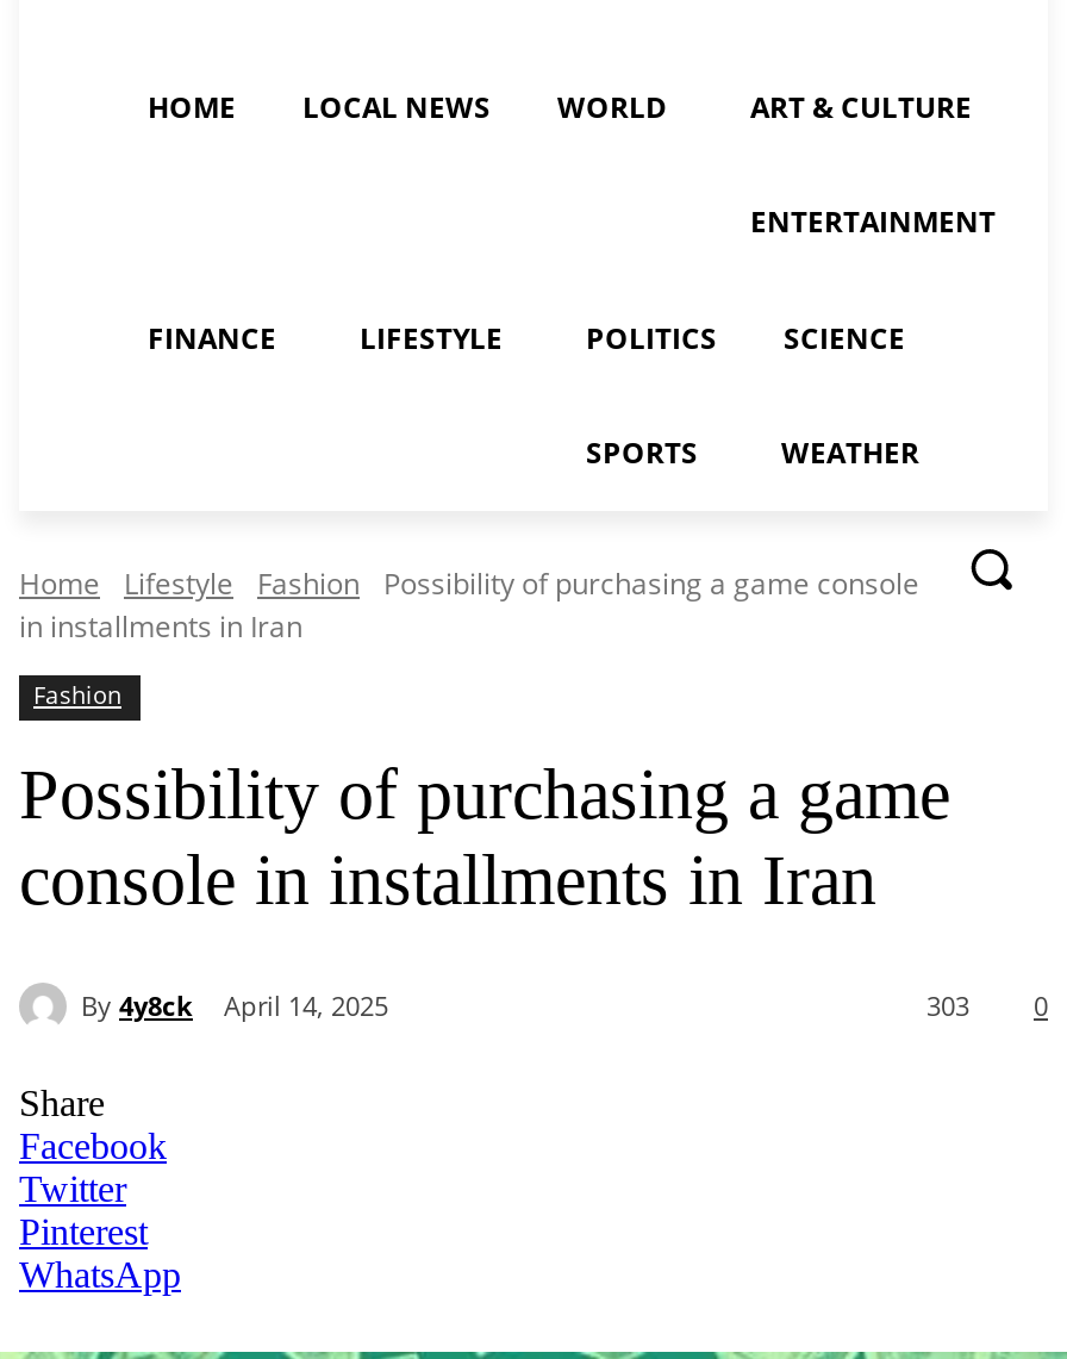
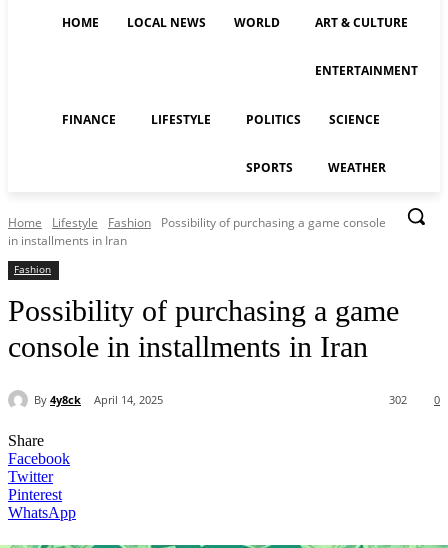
- 303 0
+ 302 0
